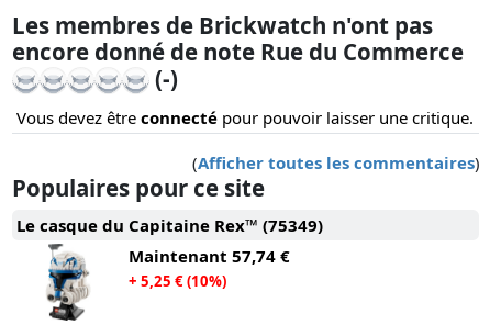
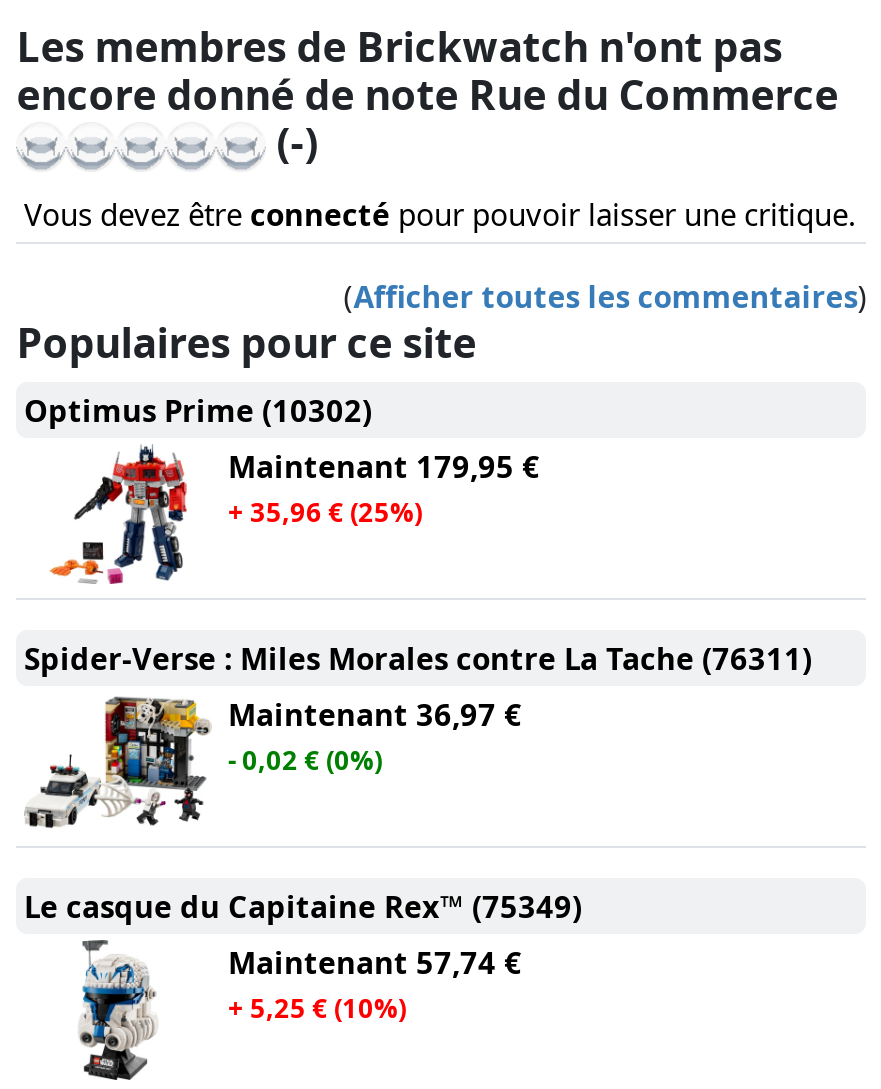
+ [image]
+ Optimus Prime (10302)
+ Maintenant 179,95 €
+ + 35,96 € (25%)

+ [image]
+ Spider-Verse : Miles Morales contre La Tache (76311)
+ Maintenant 36,97 €
+ - 0,02 € (0%)
